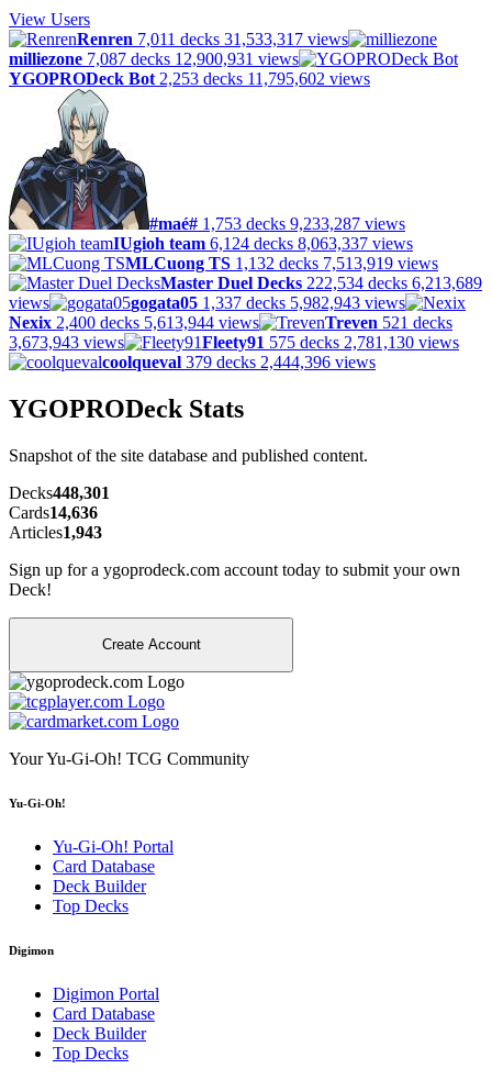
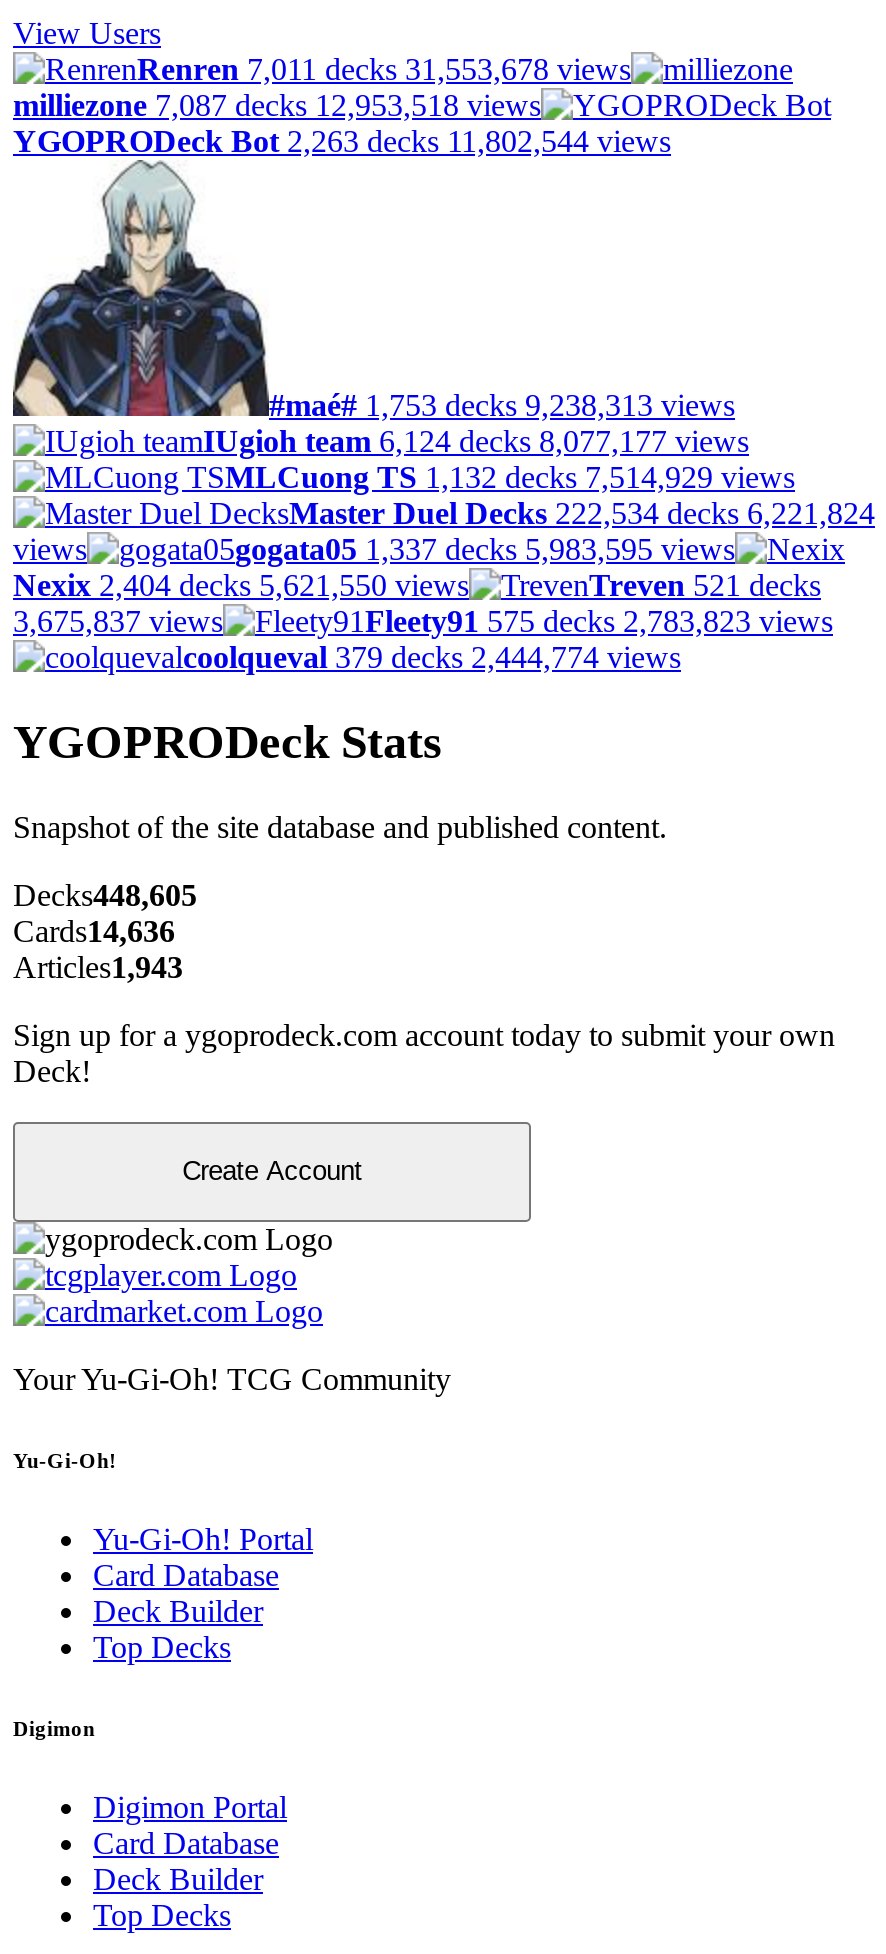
- Renren 7,011 decks 31,533,317 views
+ Renren 7,011 decks 31,553,678 views

- milliezone 7,087 decks 12,900,931 views
+ milliezone 7,087 decks 12,953,518 views

- YGOPRODeck Bot 2,253 decks 11,795,602 views
+ YGOPRODeck Bot 2,263 decks 11,802,544 views

- #maé#1,753 decks 9,233,287 views
+ #maé#1,753 decks 9,238,313 views

- IUgioh team 6,124 decks 8,063,337 views
+ IUgioh team 6,124 decks 8,077,177 views

- MLCuong TS 1,132 decks 7,513,919 views
+ MLCuong TS 1,132 decks 7,514,929 views

- Master Duel Decks 222,534 decks 6,213,689
+ Master Duel Decks 222,534 decks 6,221,824

- gogata05 1,337 decks 5,982,943 views
+ gogata05 1,337 decks 5,983,595 views

- Nexix 2,400 decks 5,613,944 views
+ Nexix 2,404 decks 5,621,550 views

- 3,673,943 views
+ 3,675,837 views

- Fleety91 575 decks 2,781,130 views
+ Fleety91 575 decks 2,783,823 views

- coolqueval 379 decks 2,444,396 views
+ coolqueval 379 decks 2,444,774 views

- Decks448,301
+ Decks448,605
